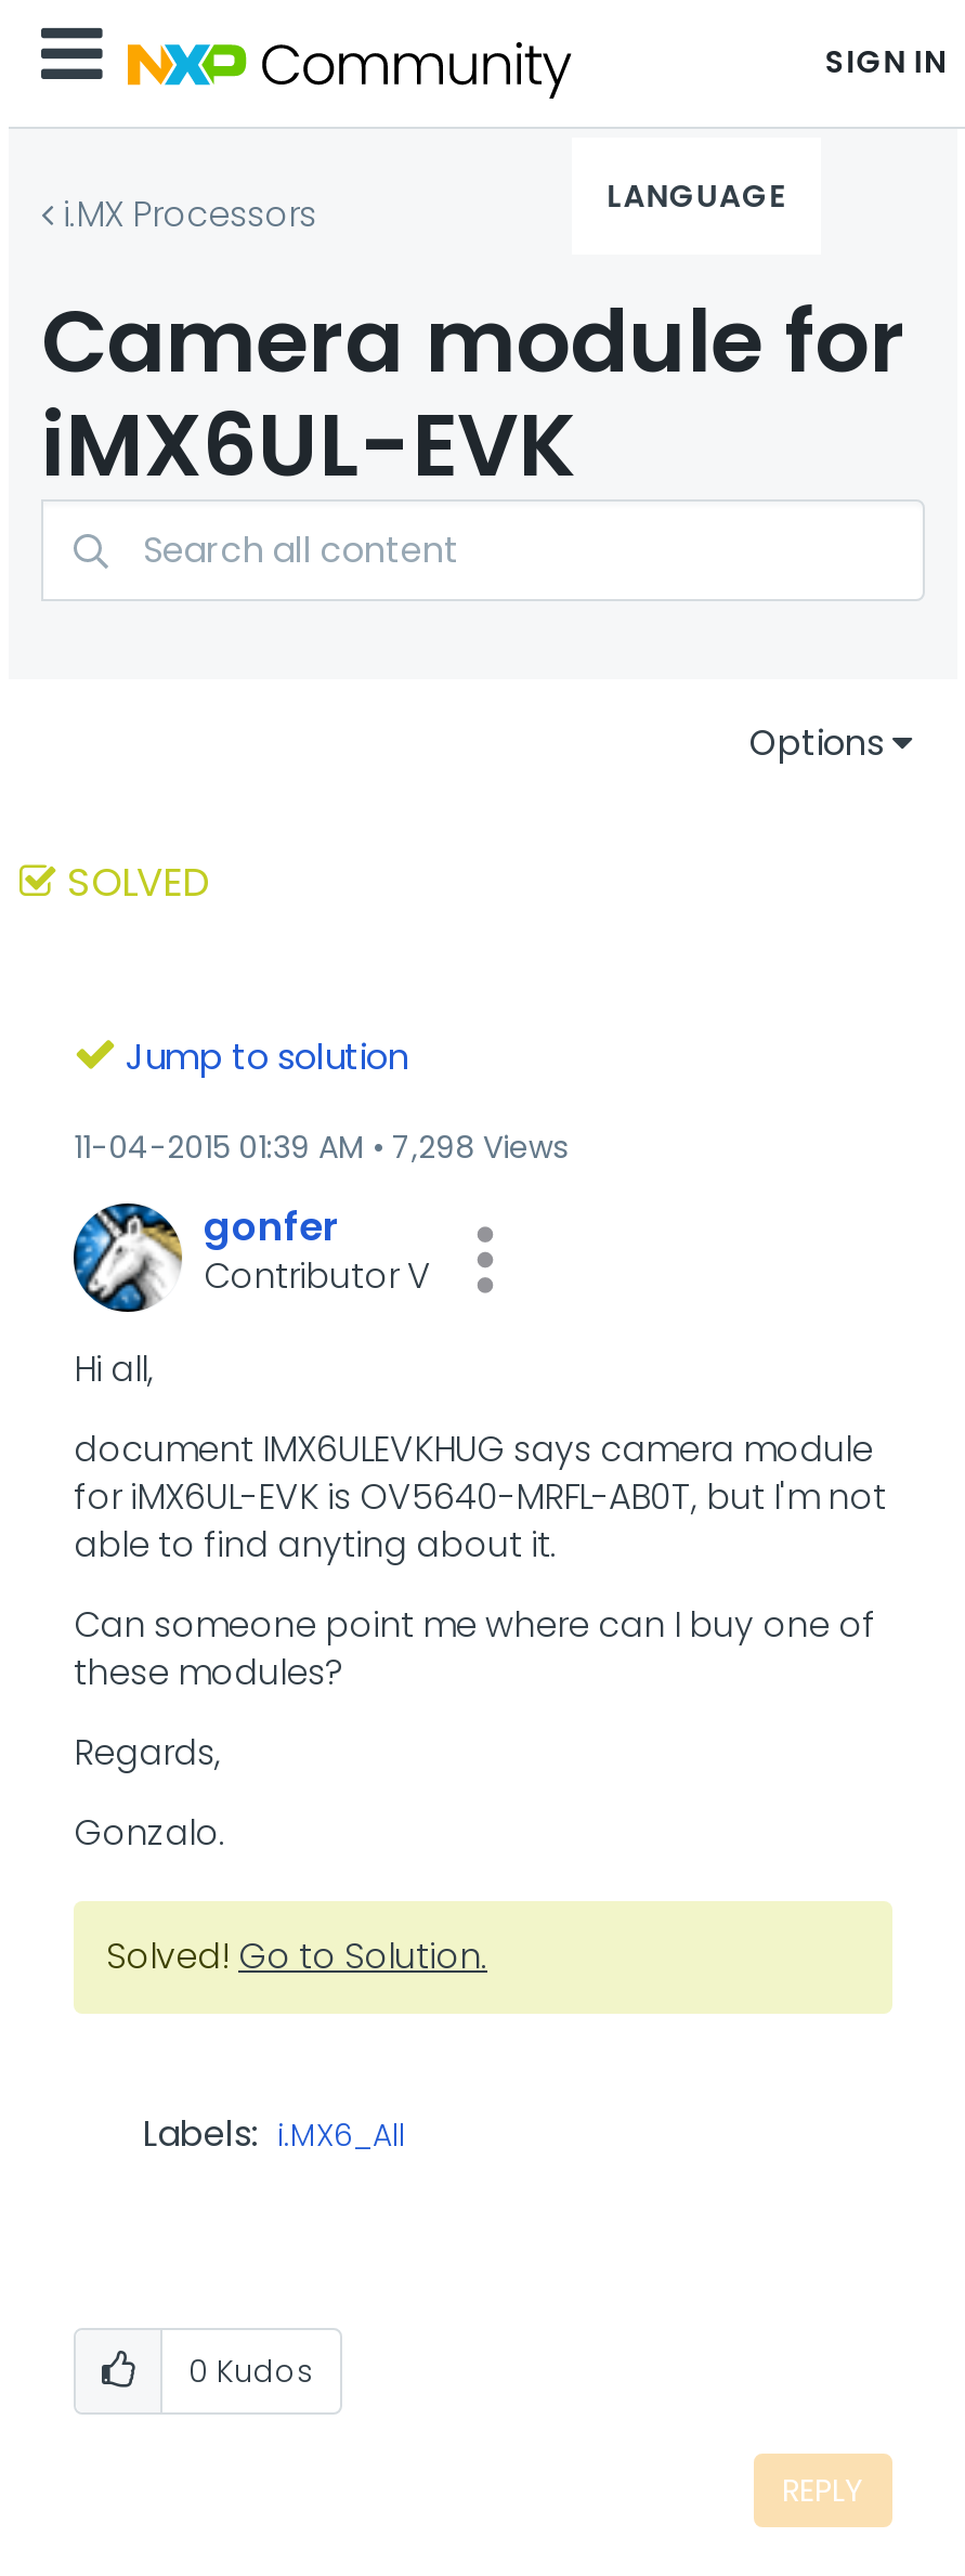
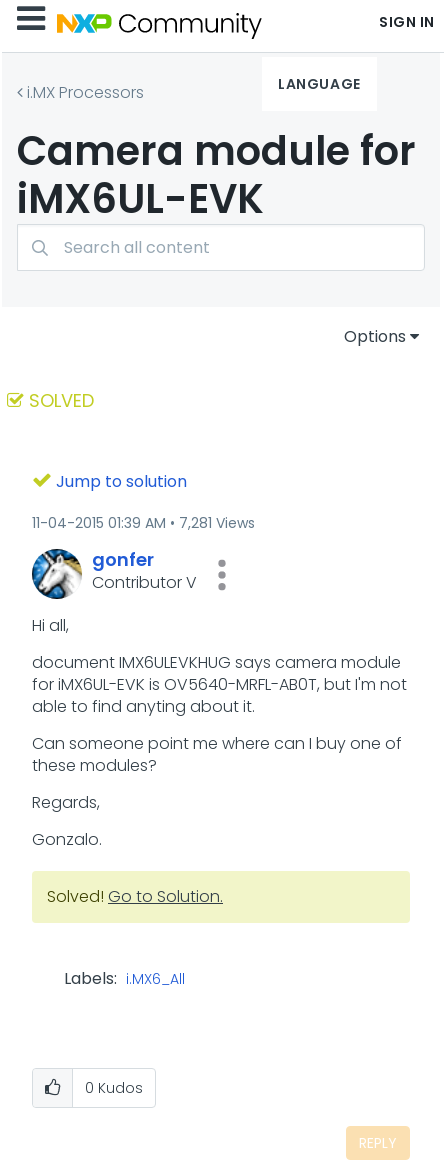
- 11-04-2015 01:39 AM 7,298 Views
+ 11-04-2015 01:39 AM 7,281 Views
